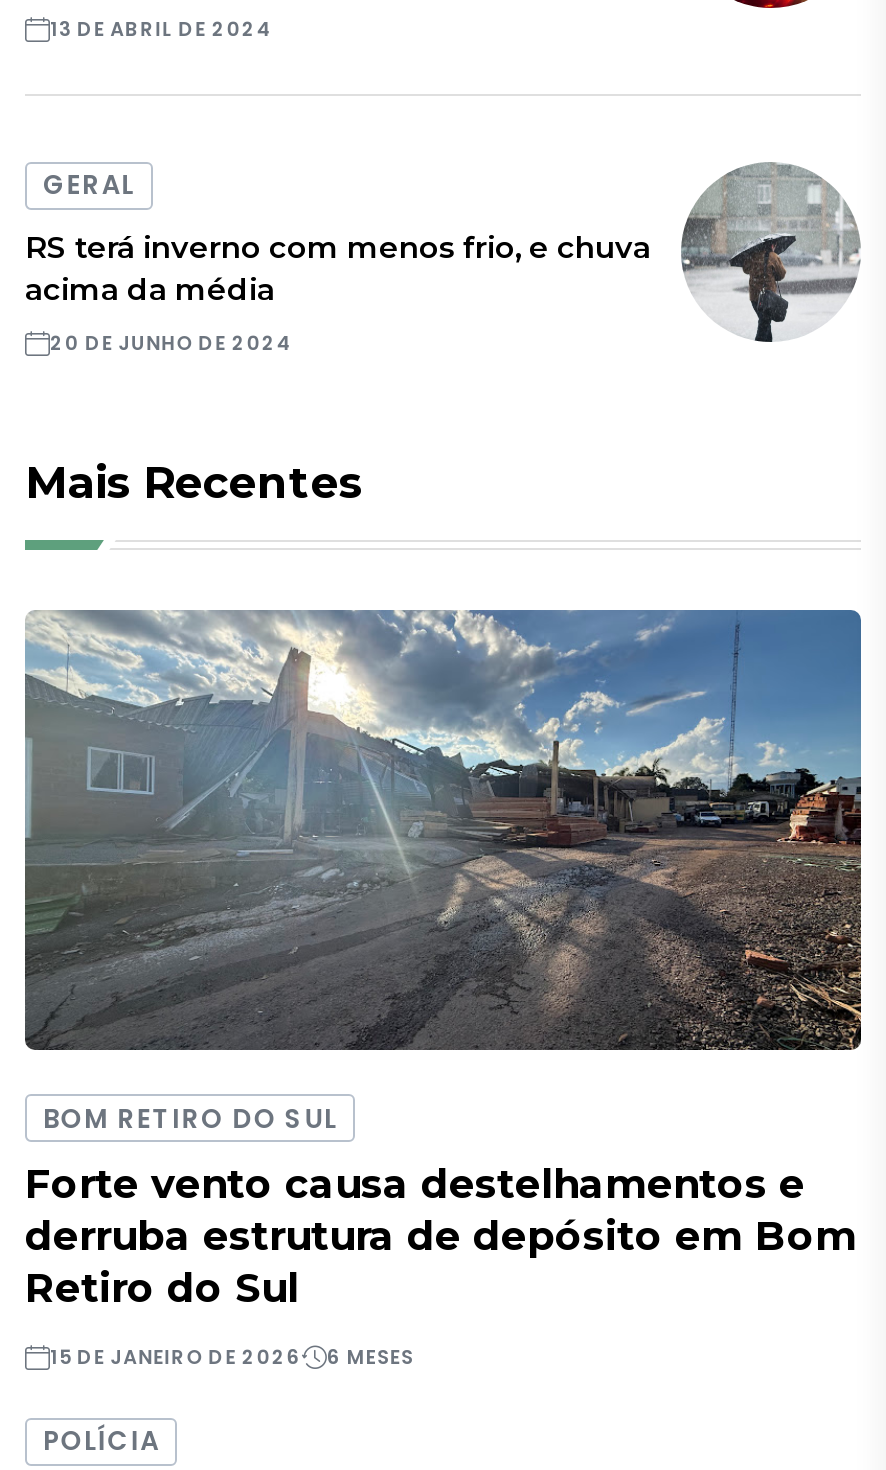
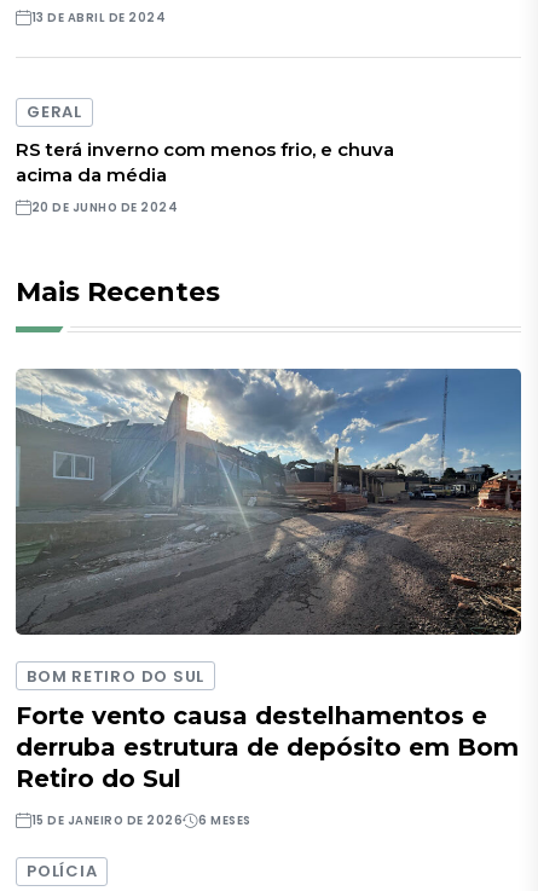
- [image]
